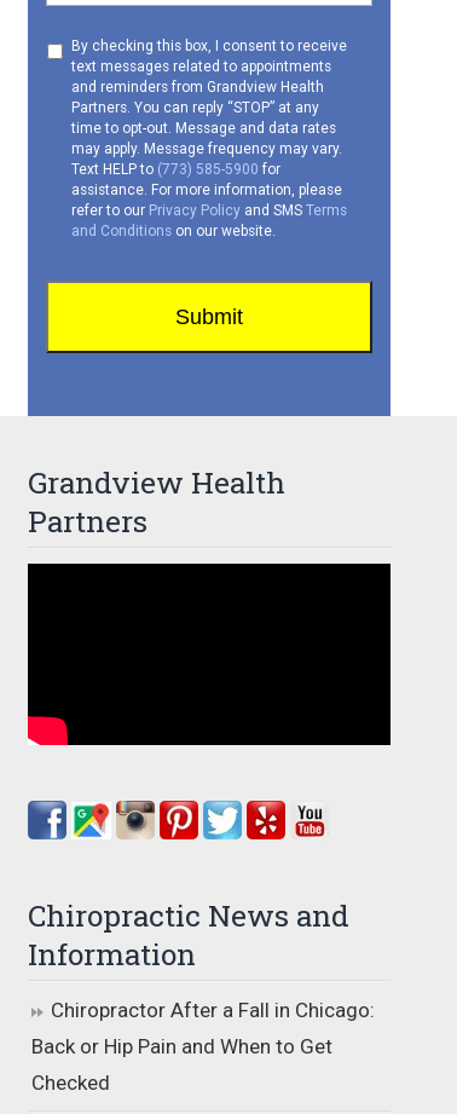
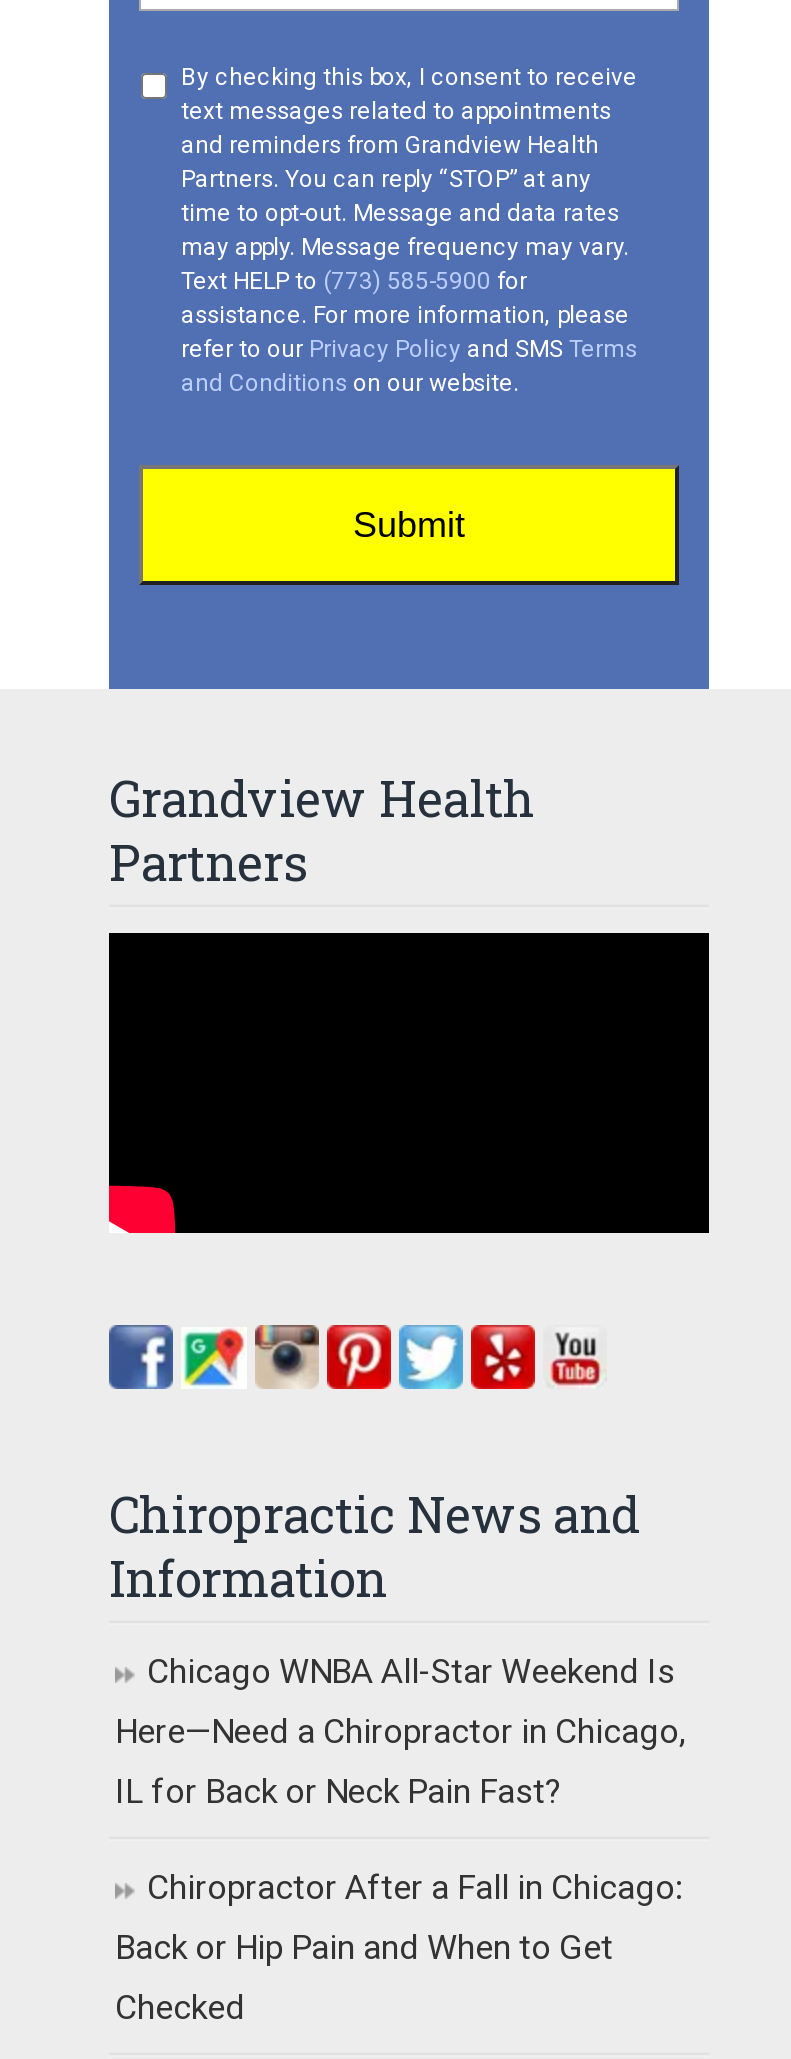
+ Chicago WNBA All-Star Weekend Is
+ Here—Need a Chiropractor in Chicago,
+ IL for Back or Neck Pain Fast?
